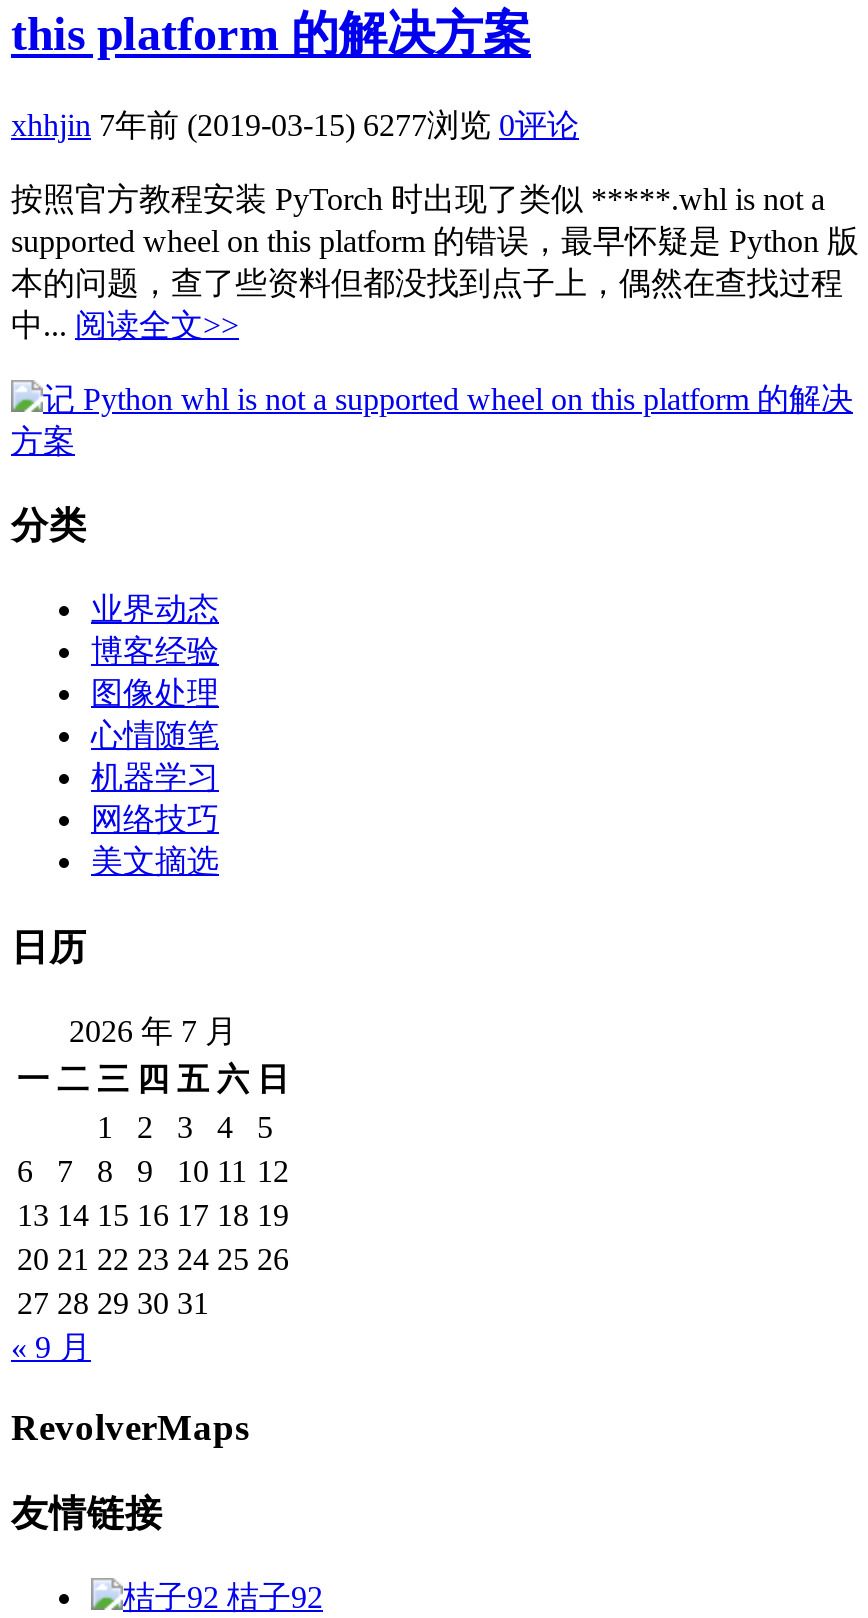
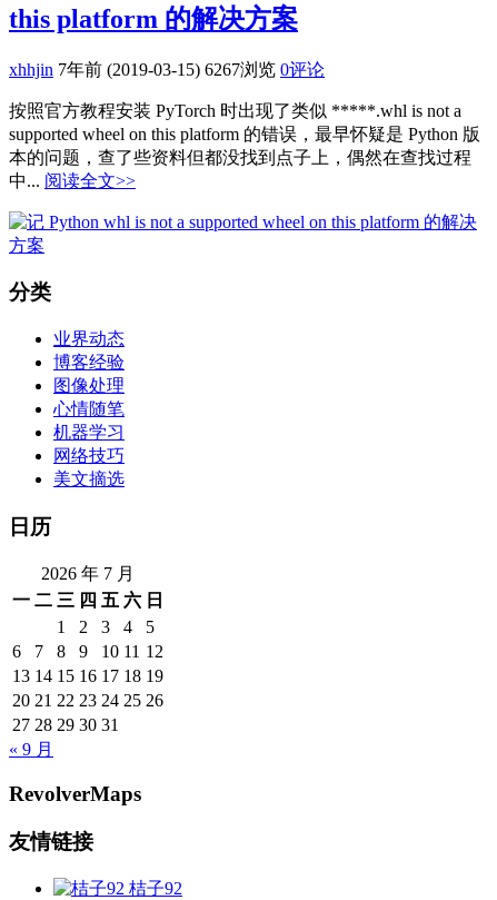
- xhhjin 7年前 (2019-03-15) 6277浏览 0评论
+ xhhjin 7年前 (2019-03-15) 6267浏览 0评论
